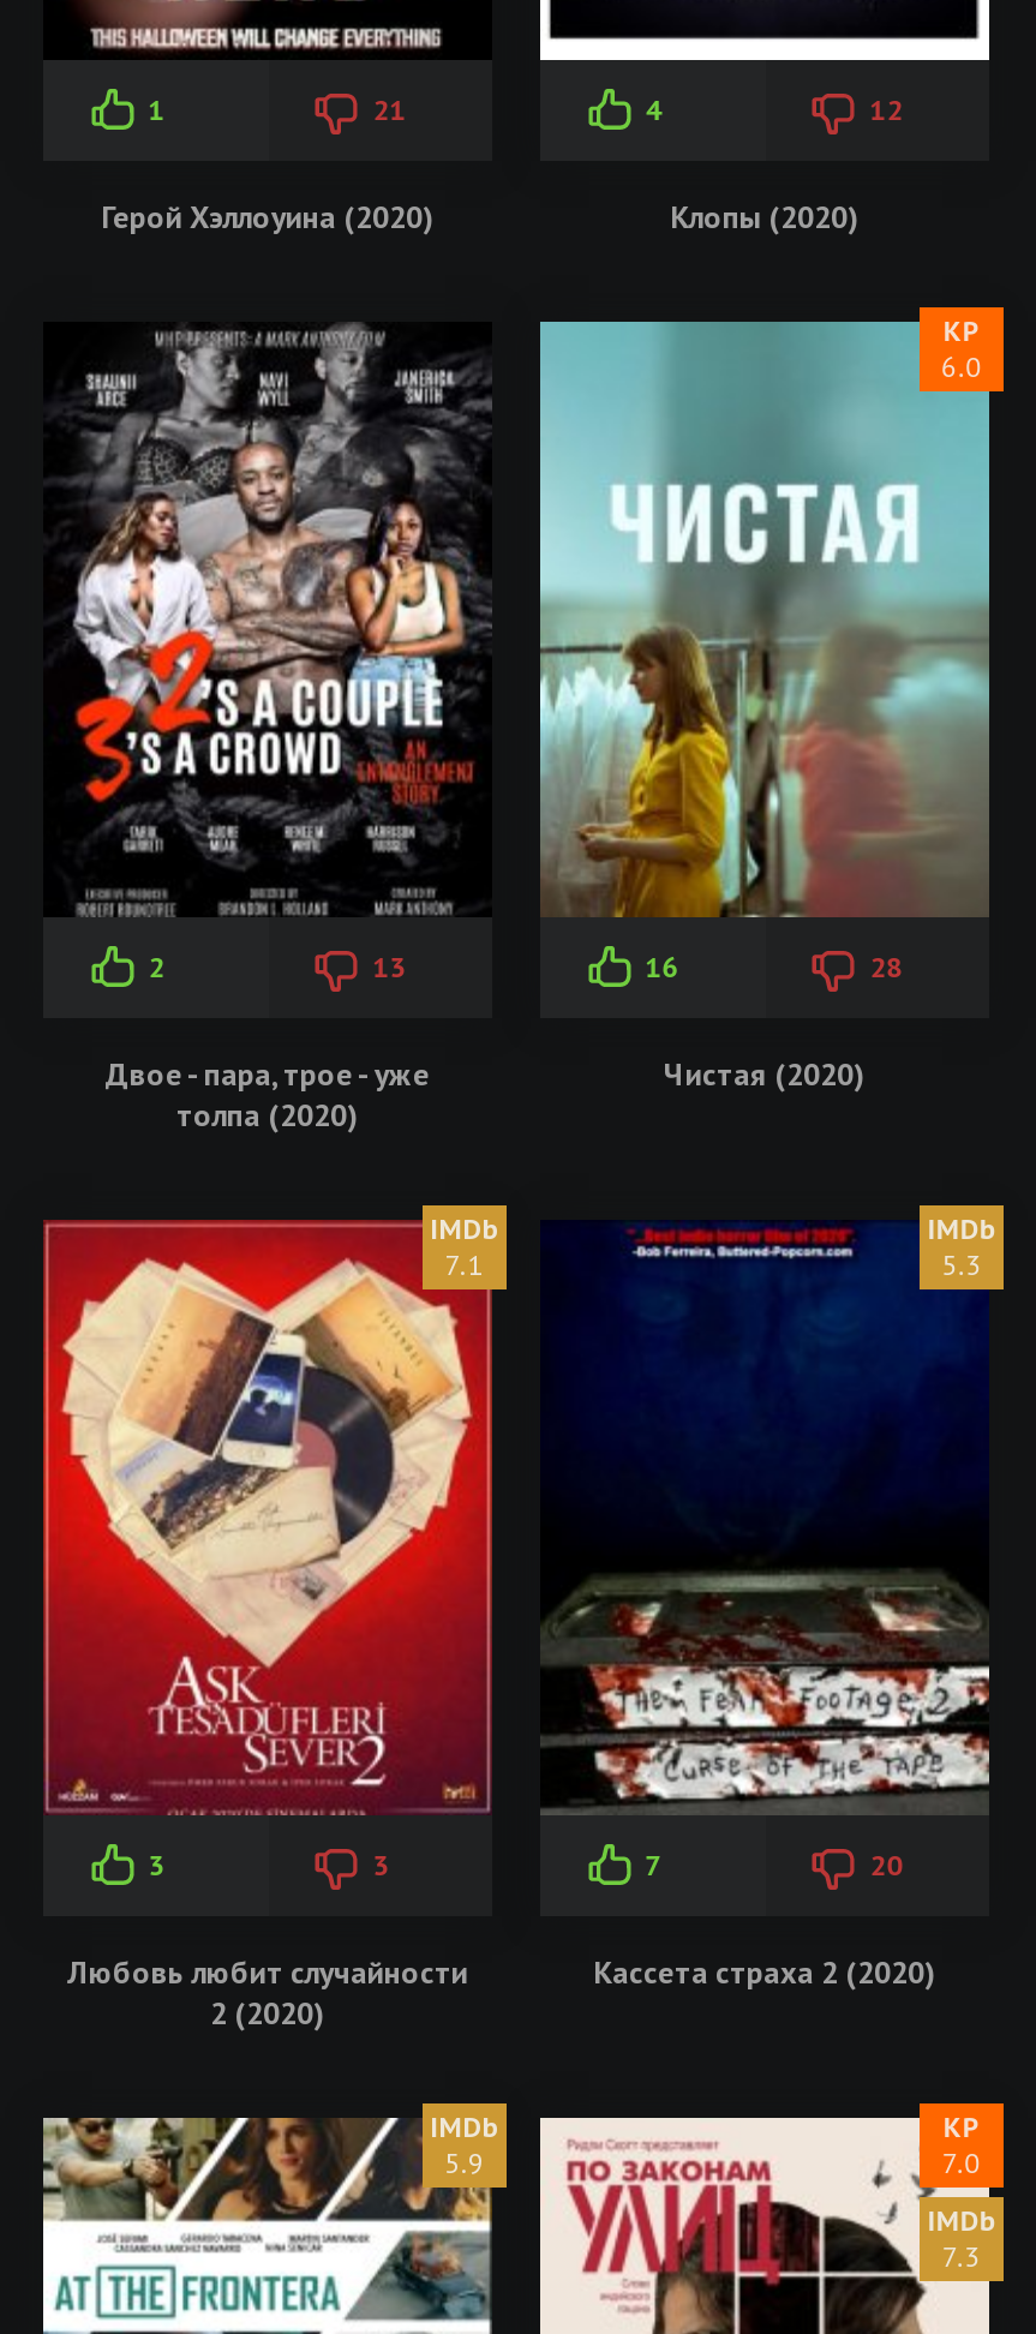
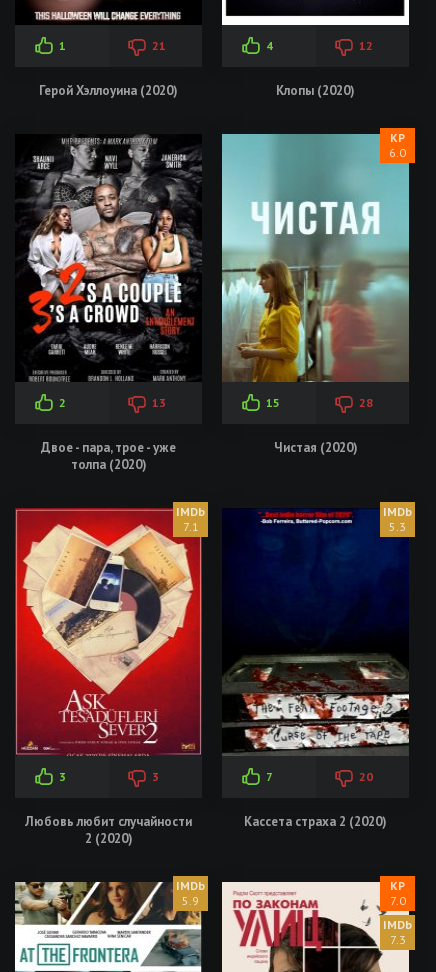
- 16
+ 15
